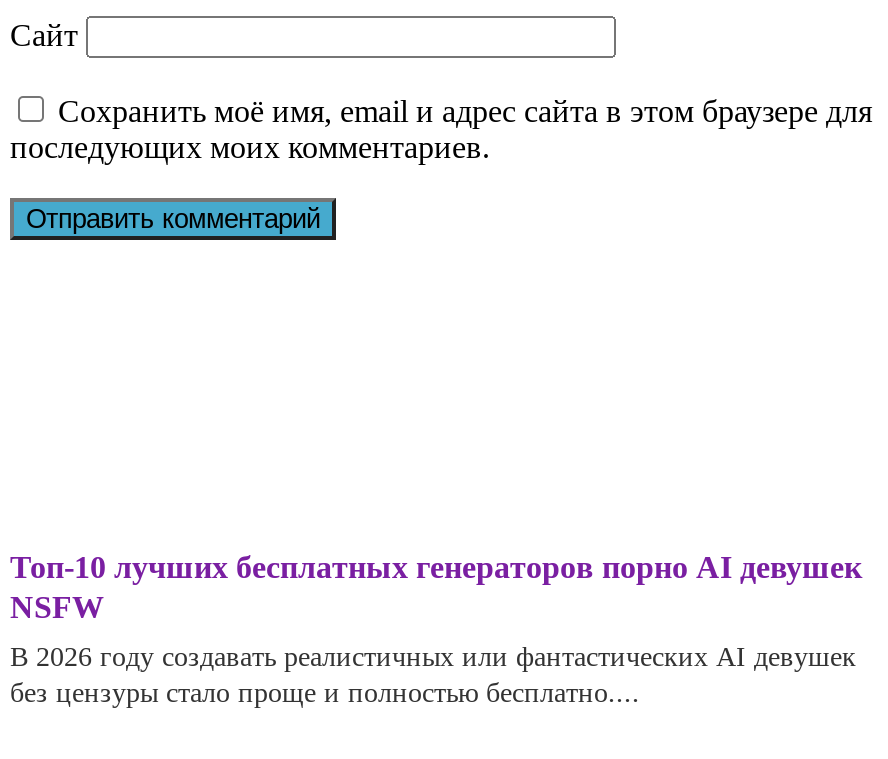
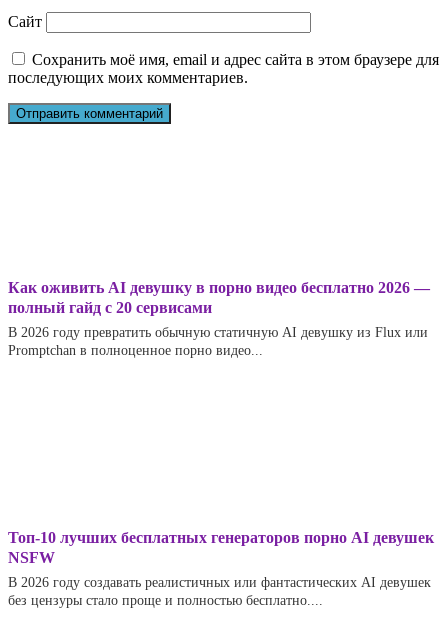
+ Как оживить AI девушку в порно видео бесплатно 2026 —
+ полный гайд с 20 сервисами
+ В 2026 году превратить обычную статичную AI девушку из Flux или
+ Promptchan в полноценное порно видео...
